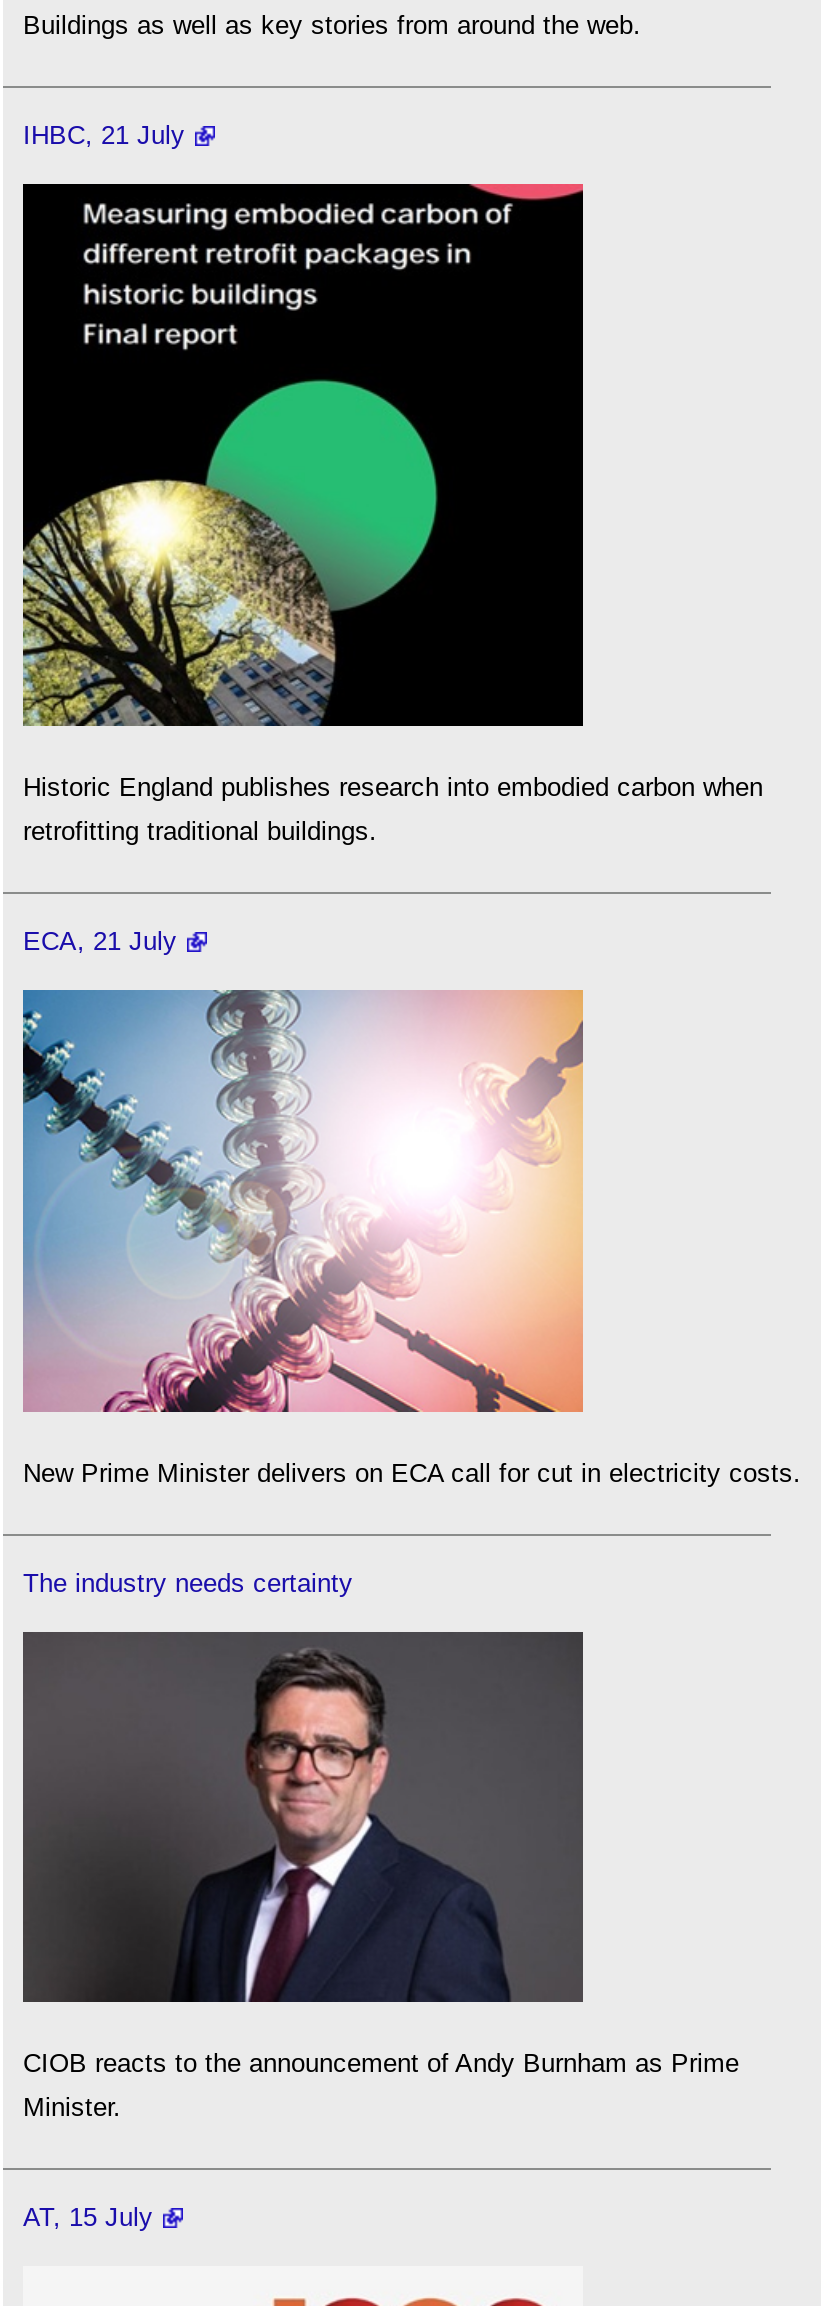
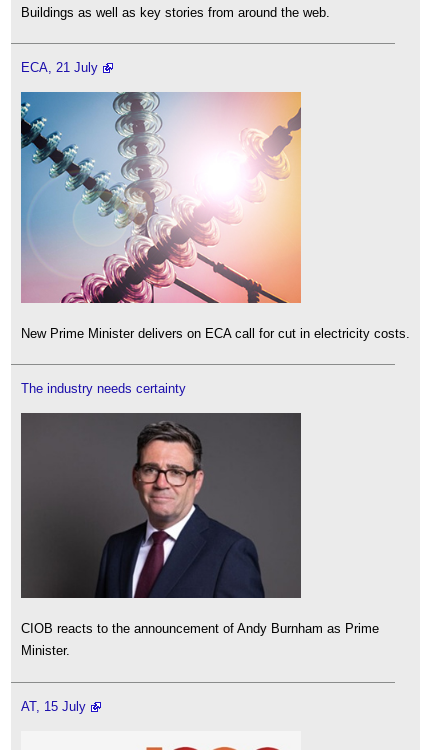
- IHBC, 21 July

- [image]
- Historic England publishes research into embodied carbon when
- retrofitting traditional buildings.
